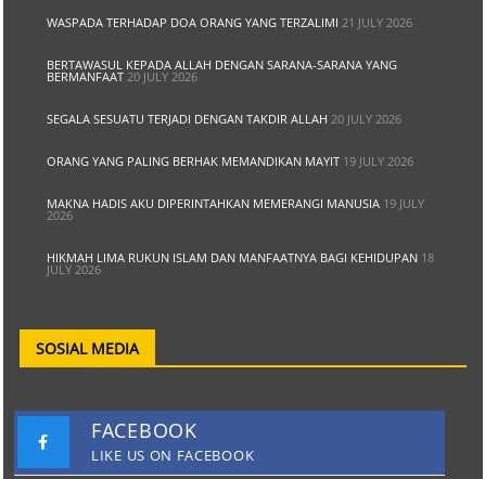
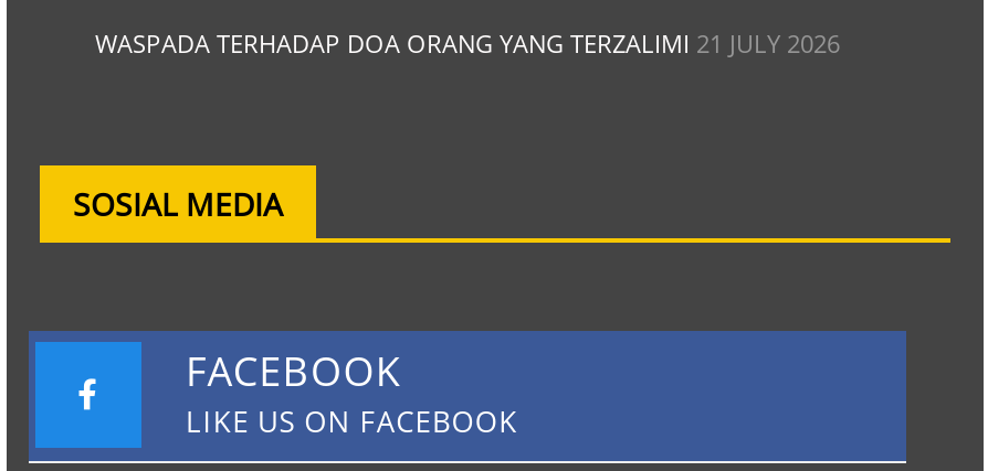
- BERTAWASUL KEPADA ALLAH DENGAN SARANA-SARANA YANG
- BERMANFAAT 20 JULY 2026
- SEGALA SESUATU TERJADI DENGAN TAKDIR ALLAH 20 JULY 2026
- ORANG YANG PALING BERHAK MEMANDIKAN MAYIT 19 JULY 2026
- MAKNA HADIS AKU DIPERINTAHKAN MEMERANGI MANUSIA 19 JULY
- 2026
- HIKMAH LIMA RUKUN ISLAM DAN MANFAATNYA BAGI KEHIDUPAN 18
- JULY 2026
